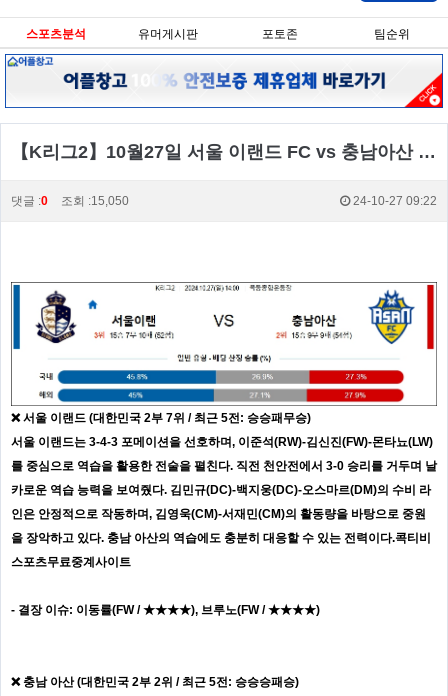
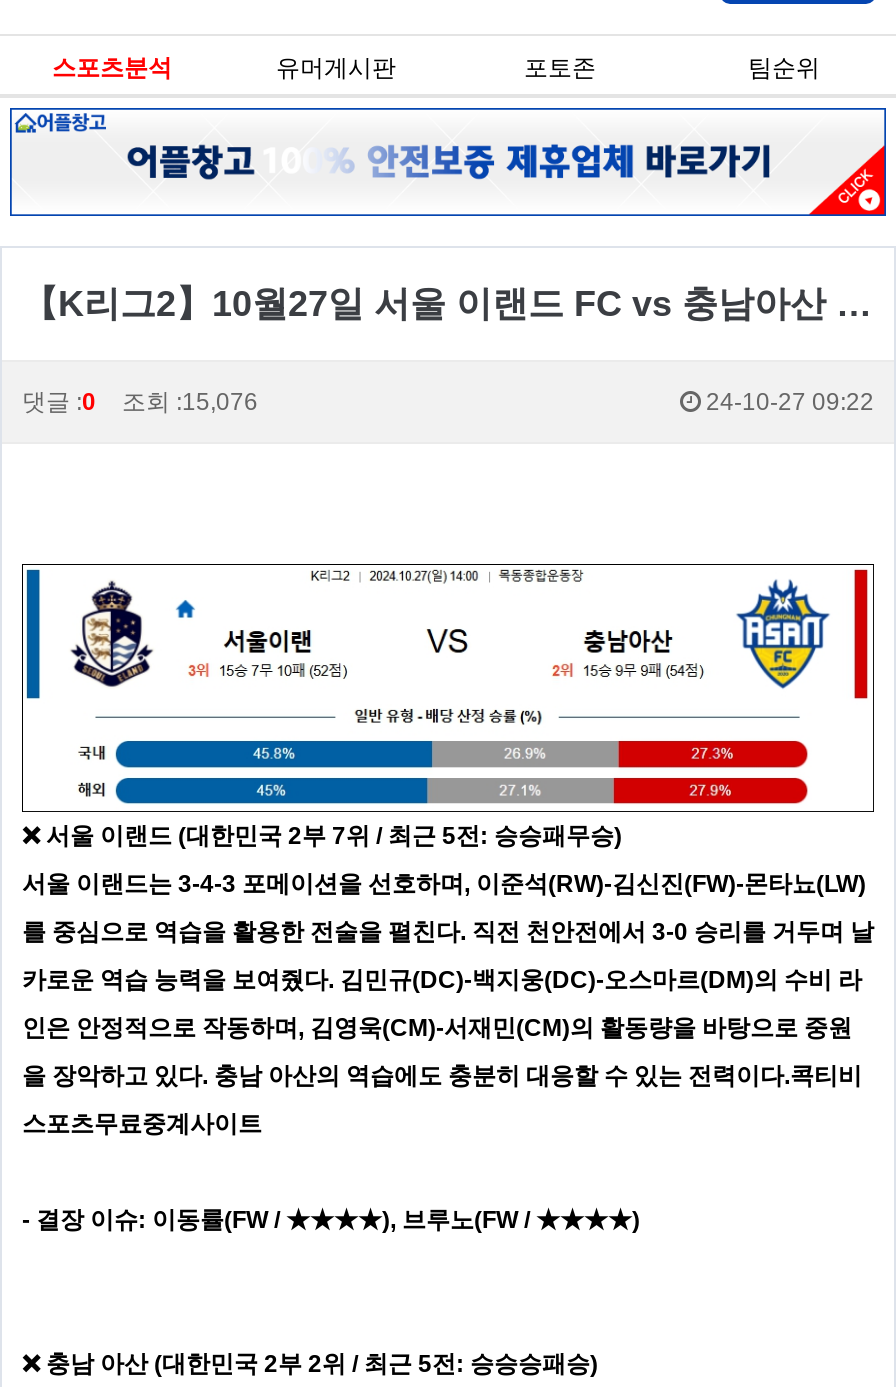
- 댓글 : 0 조회 :15,050
+ 댓글 : 0 조회 :15,076
